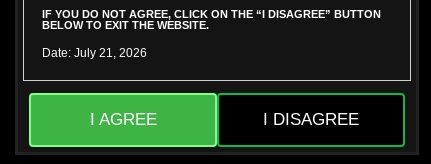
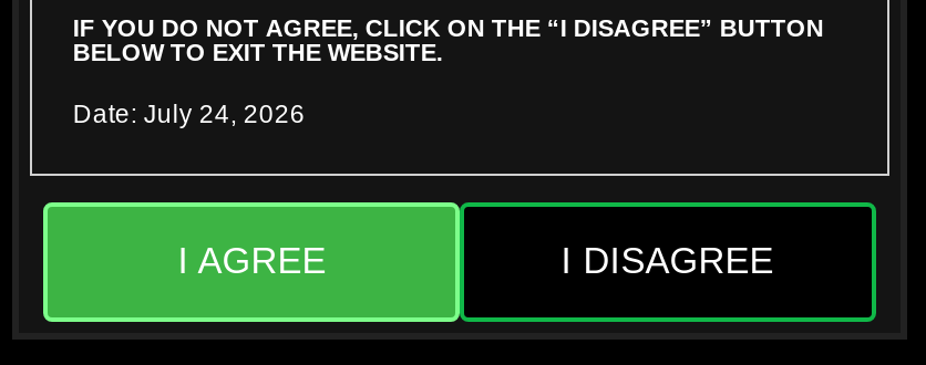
- Date: July 21, 2026
+ Date: July 24, 2026
